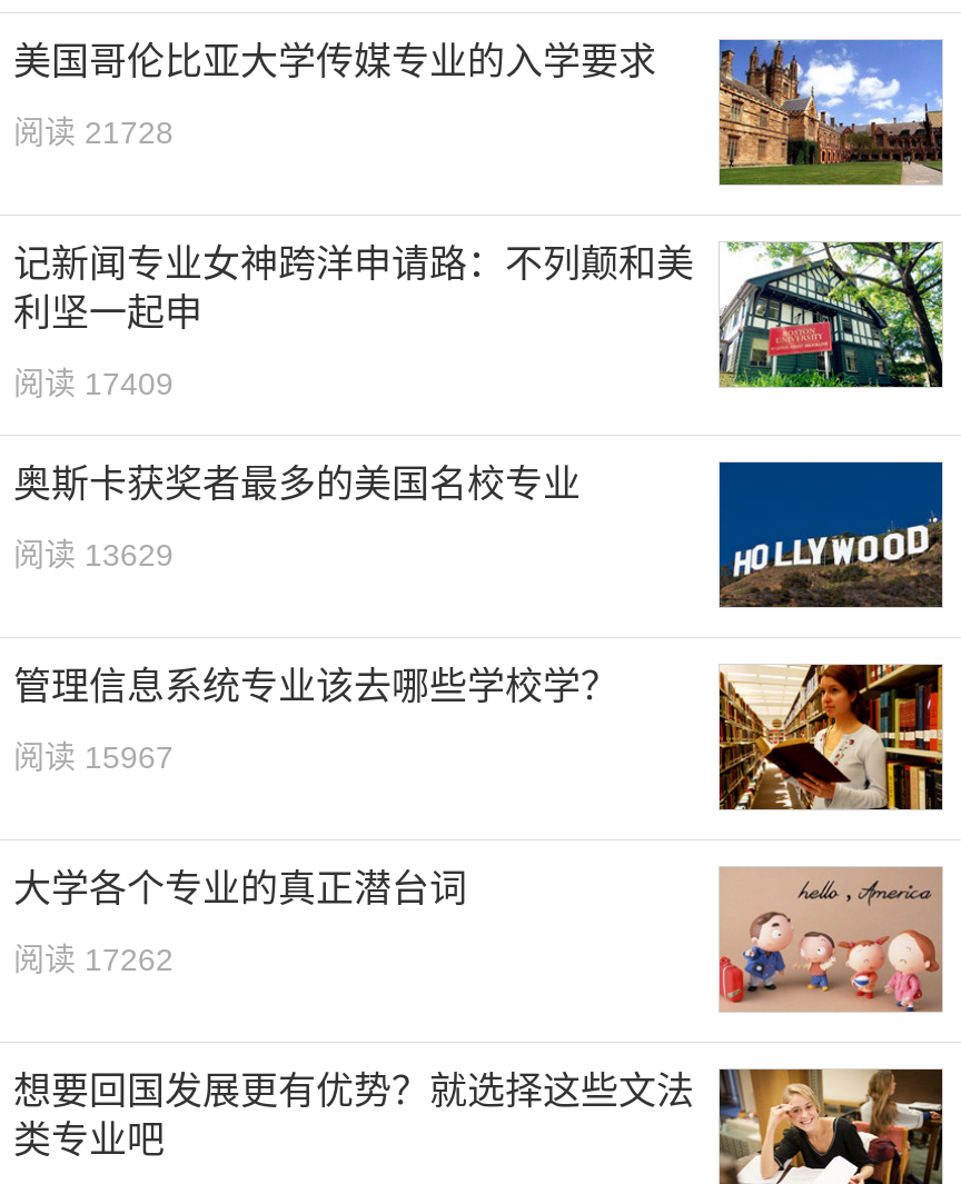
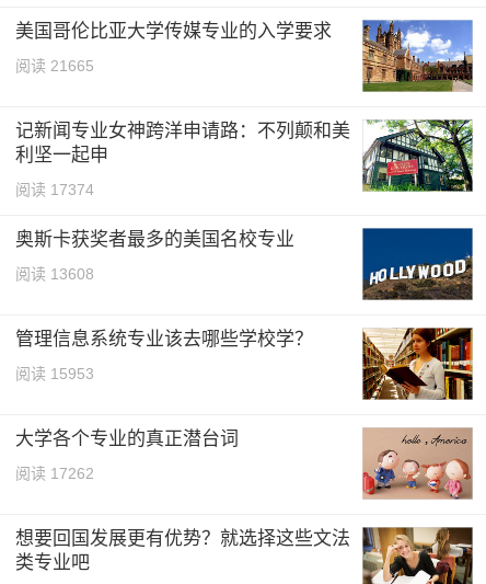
- 阅读 21728
+ 阅读 21665

- 阅读 17409
+ 阅读 17374

- 阅读 13629
+ 阅读 13608

- 阅读 15967
+ 阅读 15953
